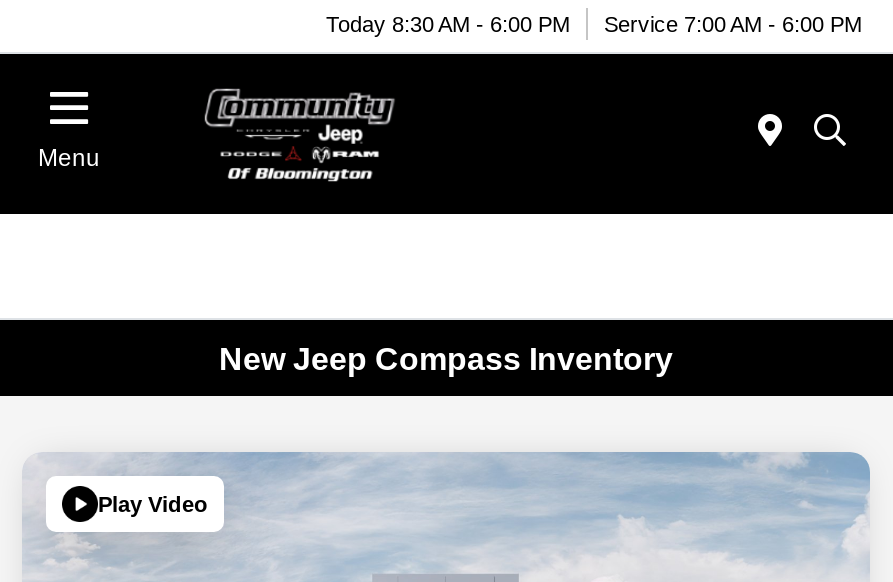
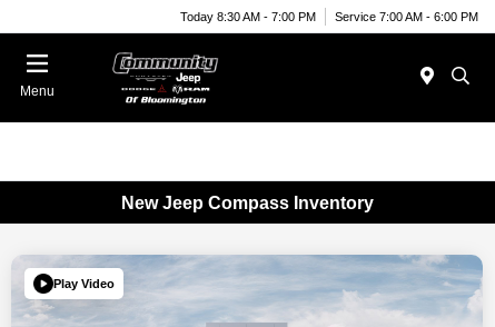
- Today 8:30 AM - 6:00 PM Service 7:00 AM - 6:00 PM
+ Today 8:30 AM - 7:00 PM Service 7:00 AM - 6:00 PM
